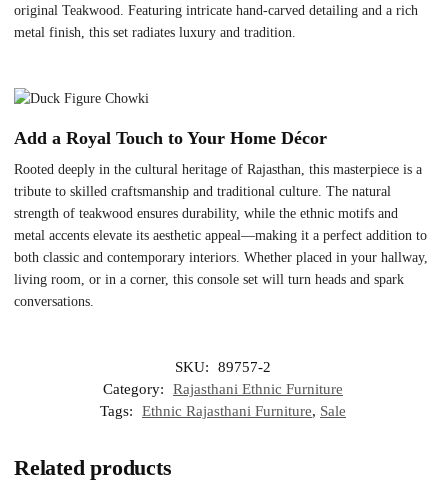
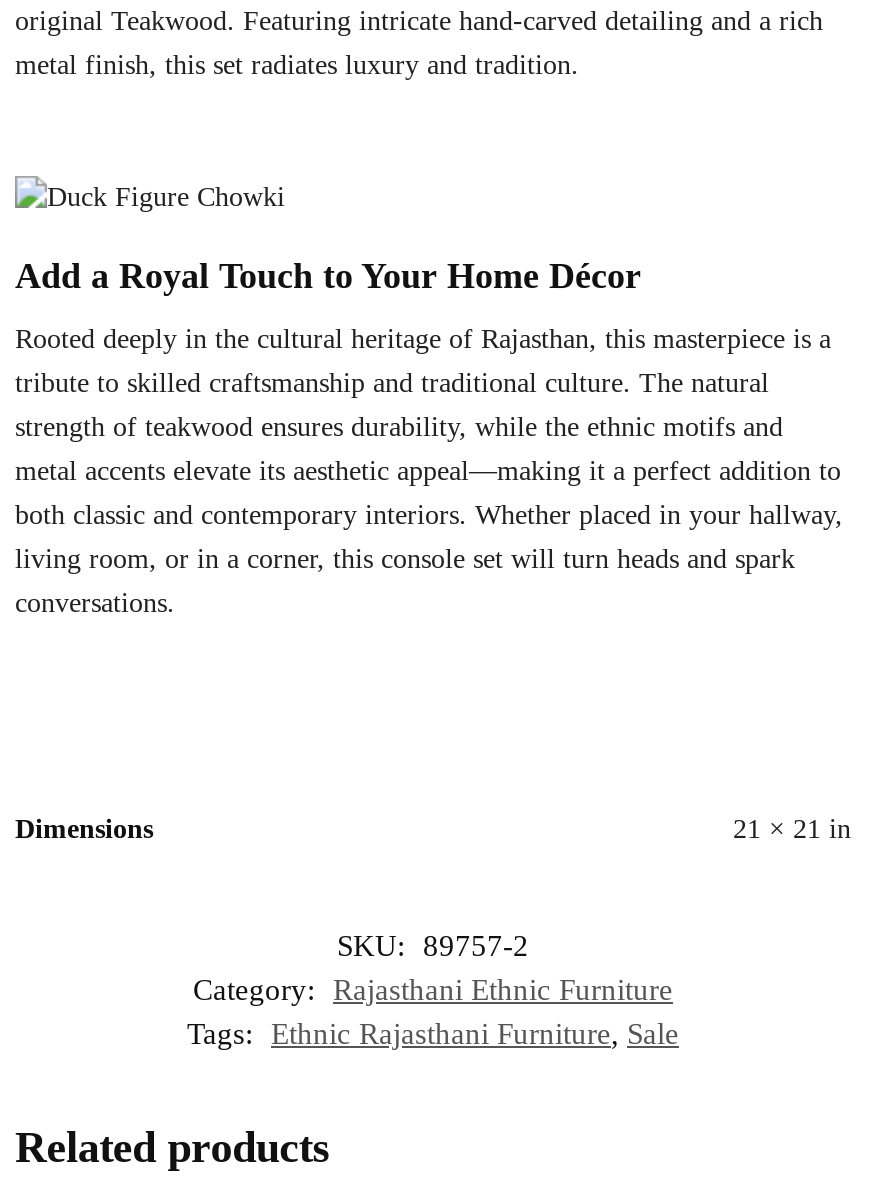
+ Dimensions
+ 21 × 21 in
